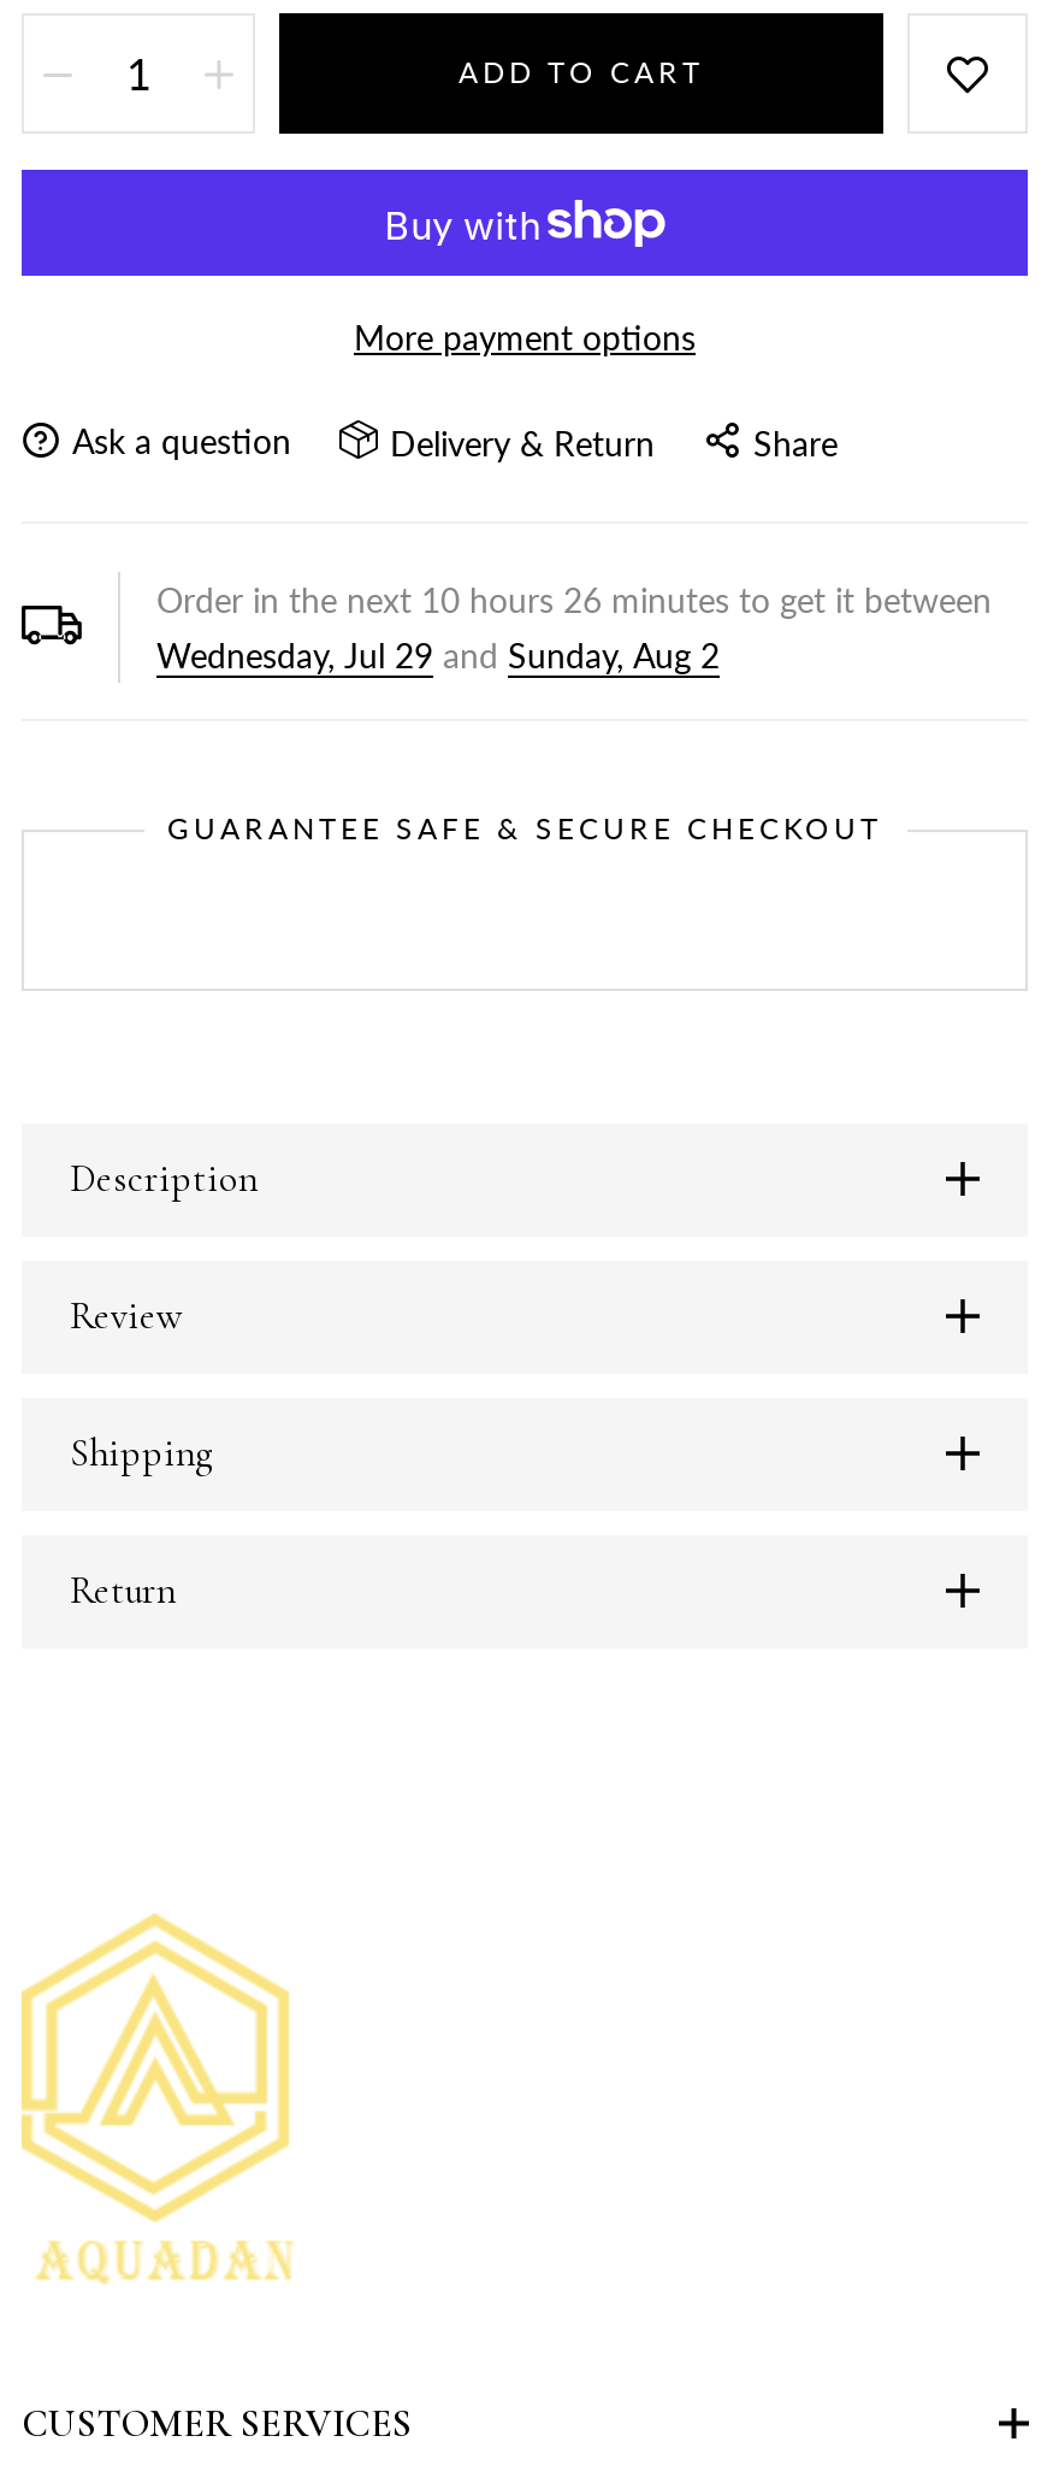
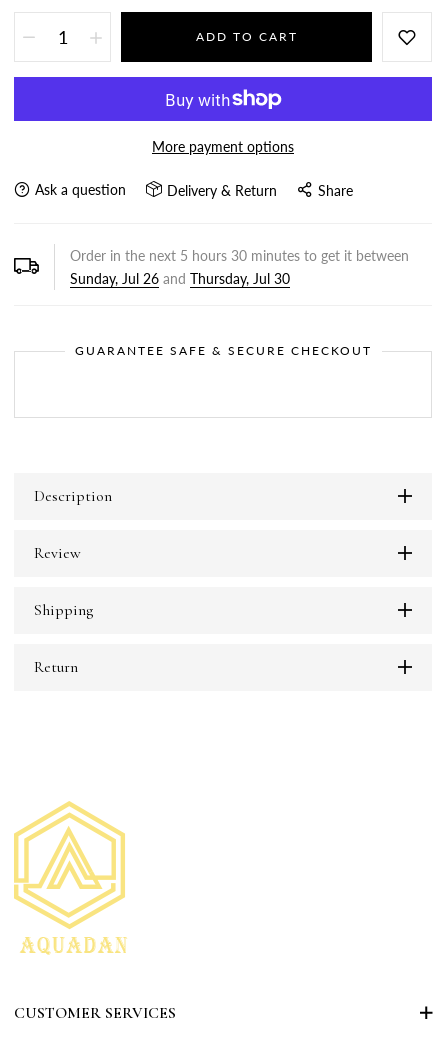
- Order in the next 10 hours 26 minutes to get it between
+ Order in the next 5 hours 30 minutes to get it between

- Wednesday, Jul 29 and Sunday, Aug 2
+ Sunday, Jul 26 and Thursday, Jul 30
